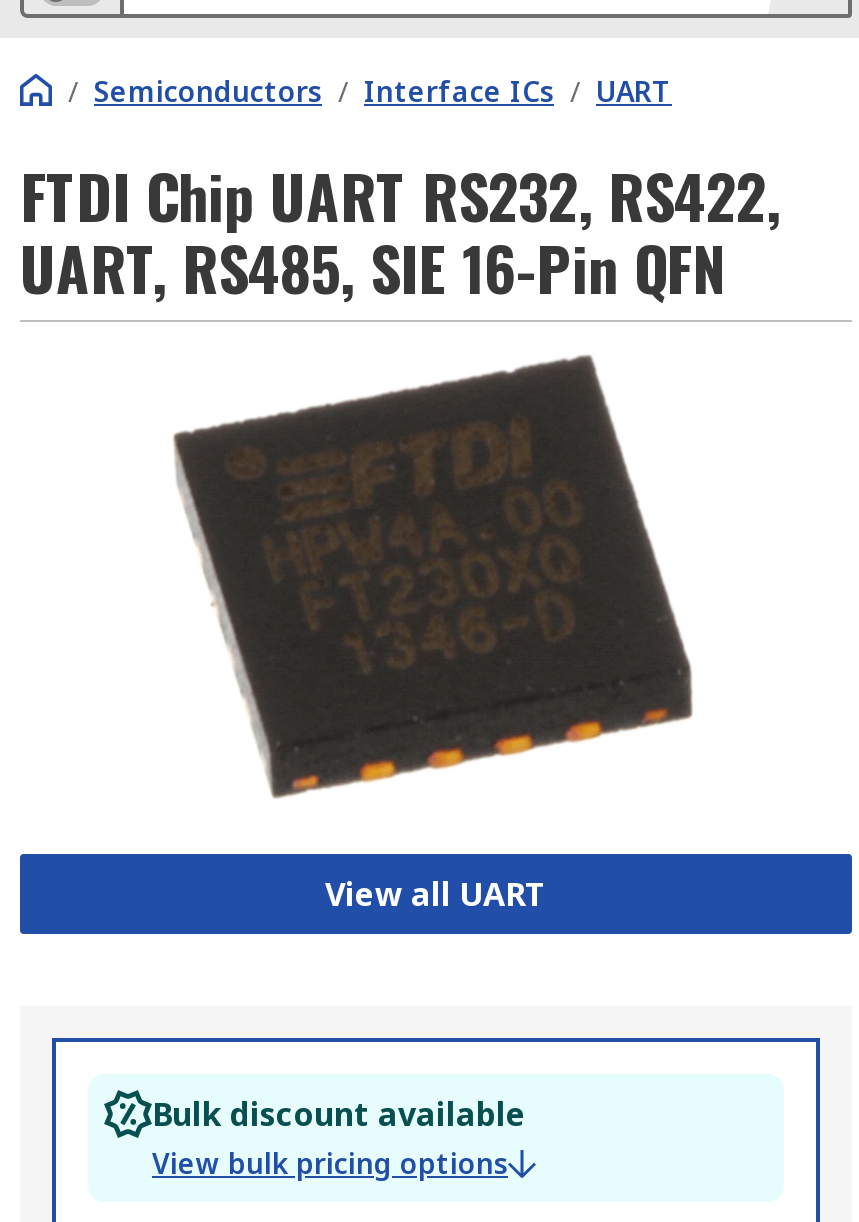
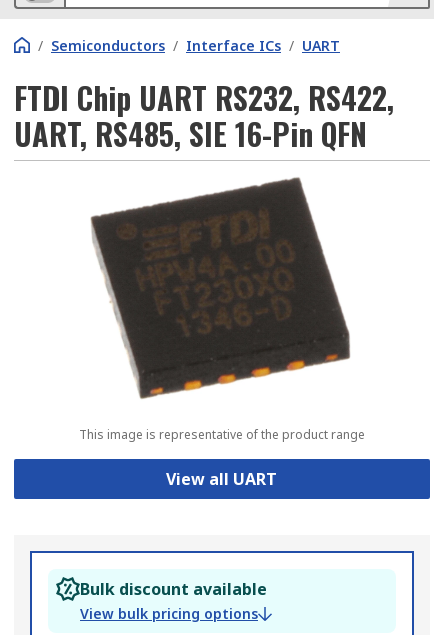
+ This image is representative of the product range
